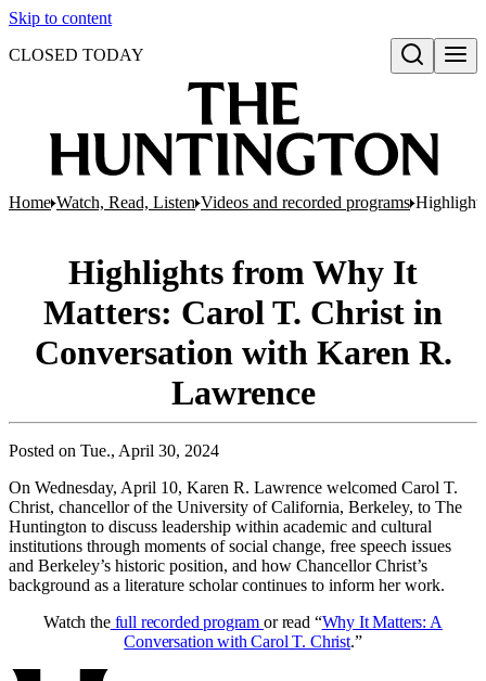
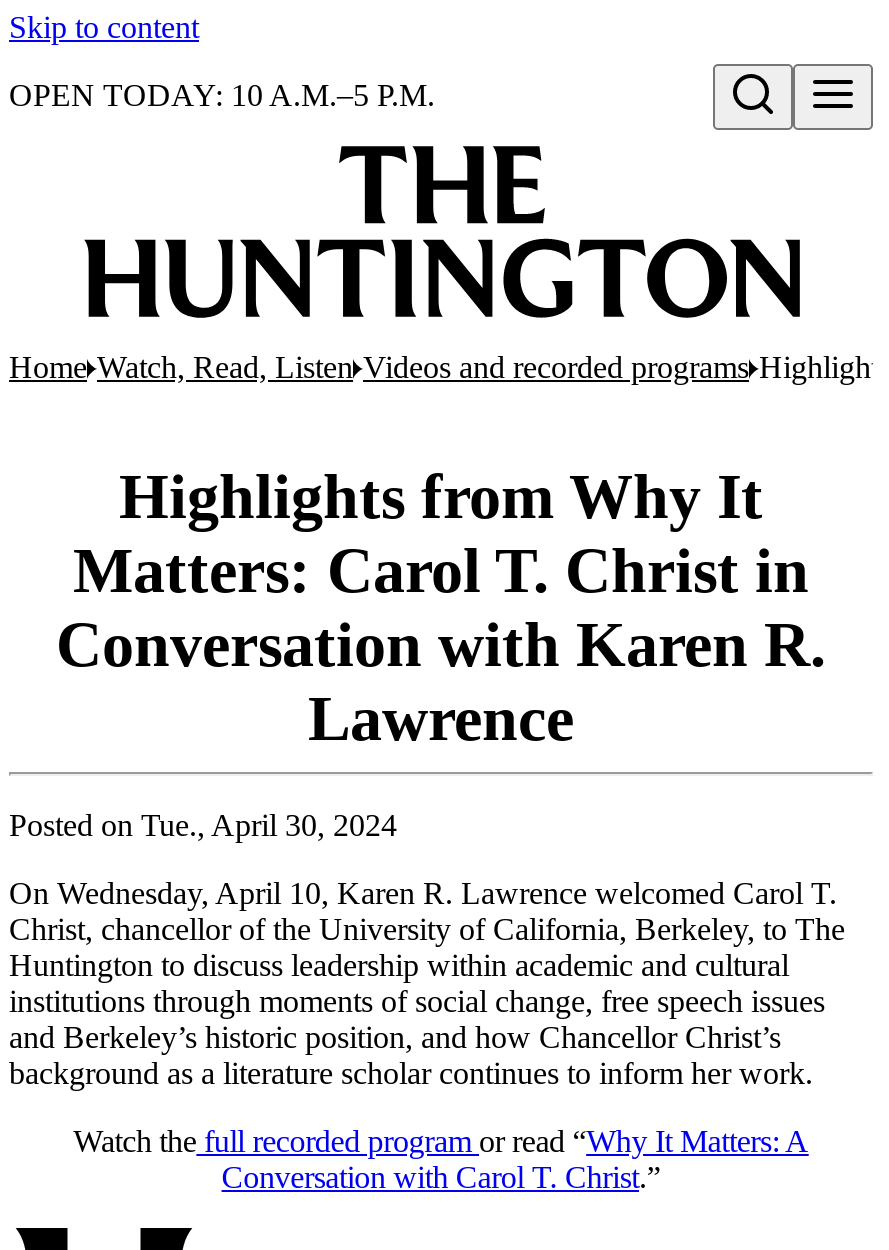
- CLOSED TODAY
+ OPEN TODAY: 10 A.M.–5 P.M.
